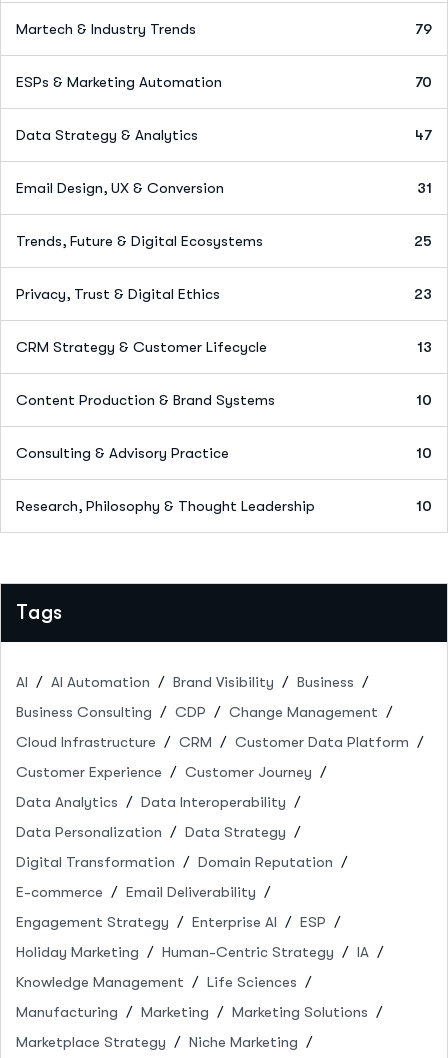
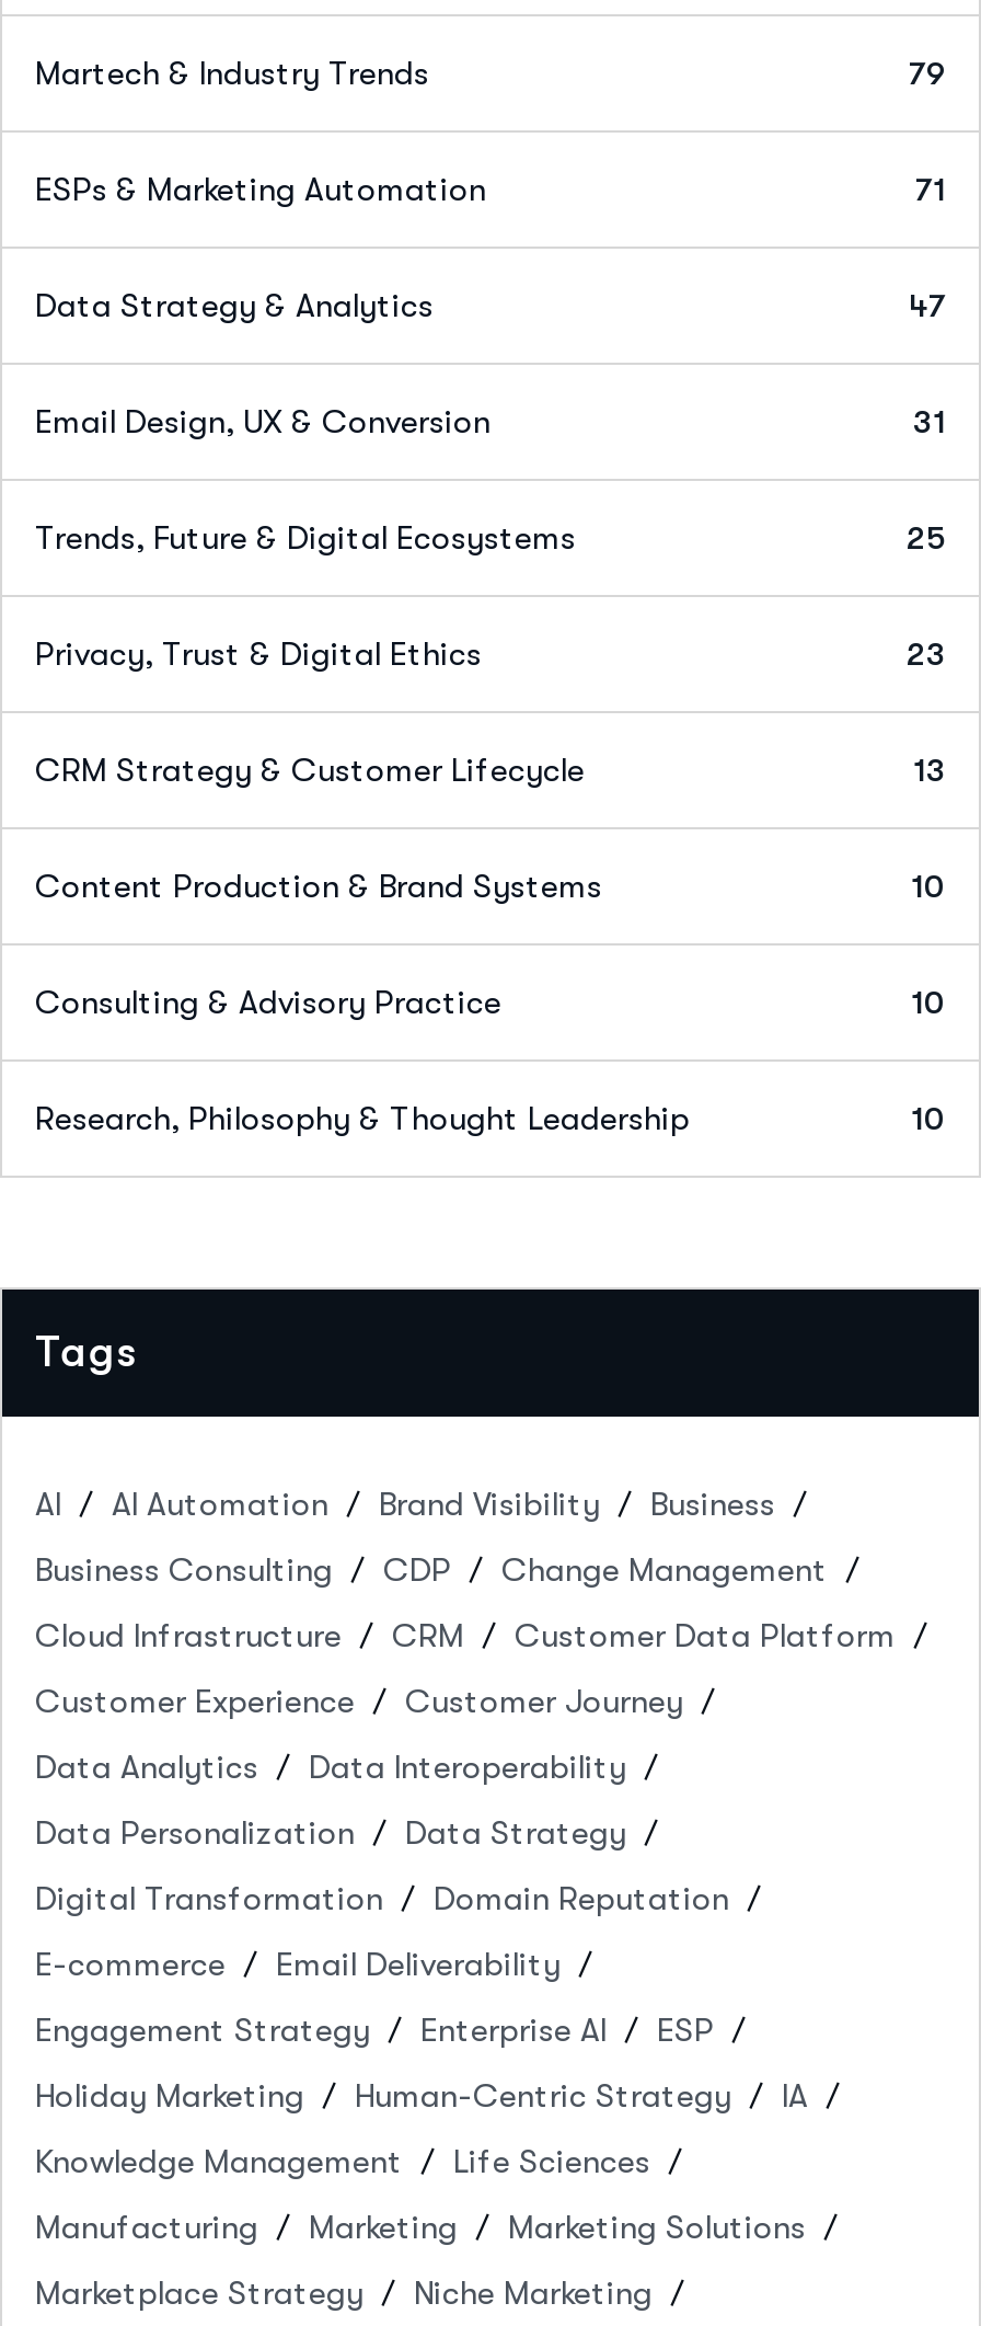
- 70
+ 71
